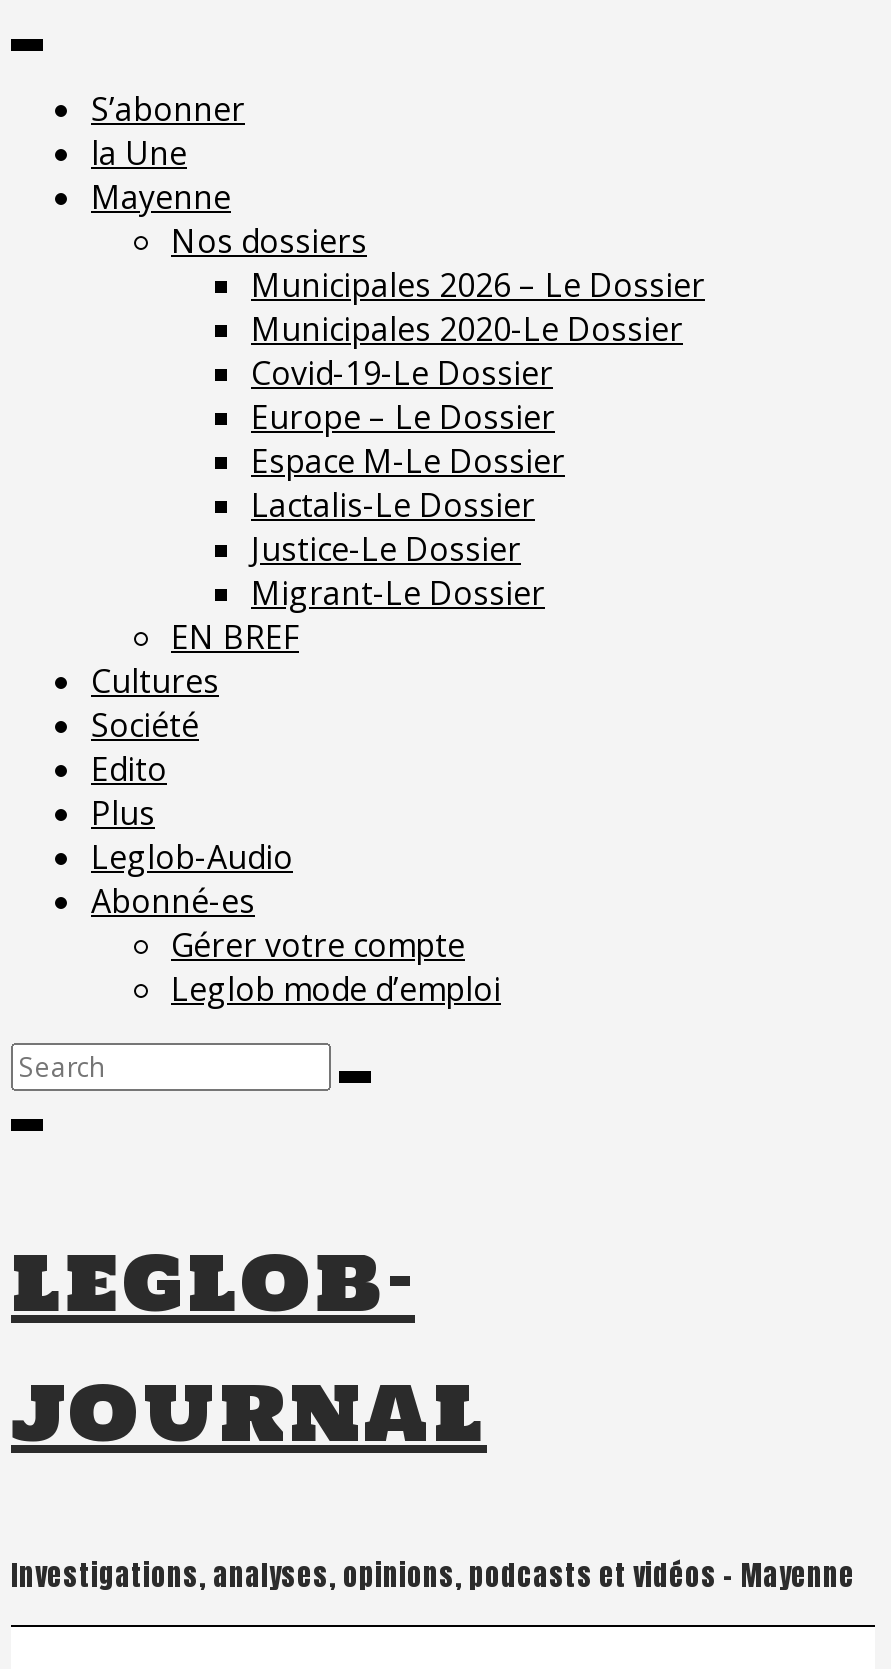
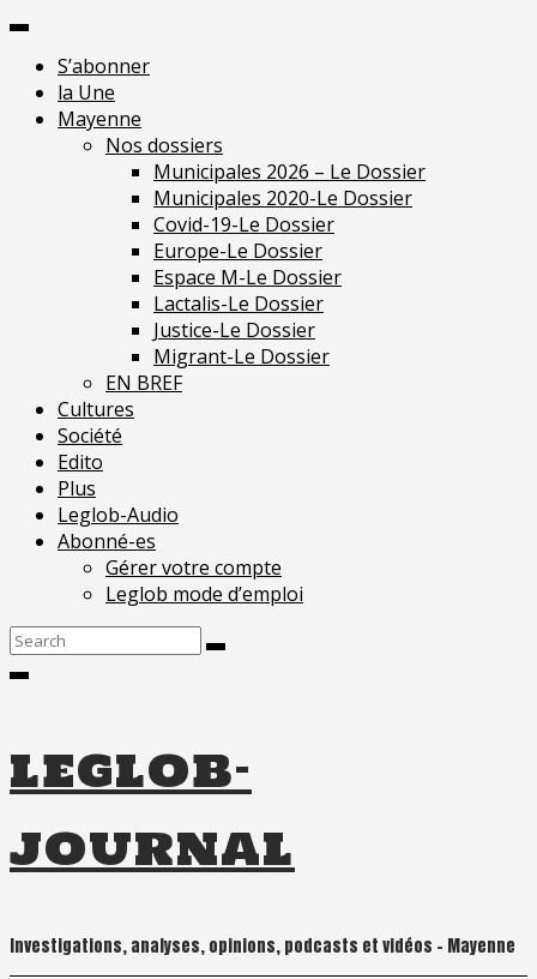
- Europe – Le Dossier
+ Europe-Le Dossier
